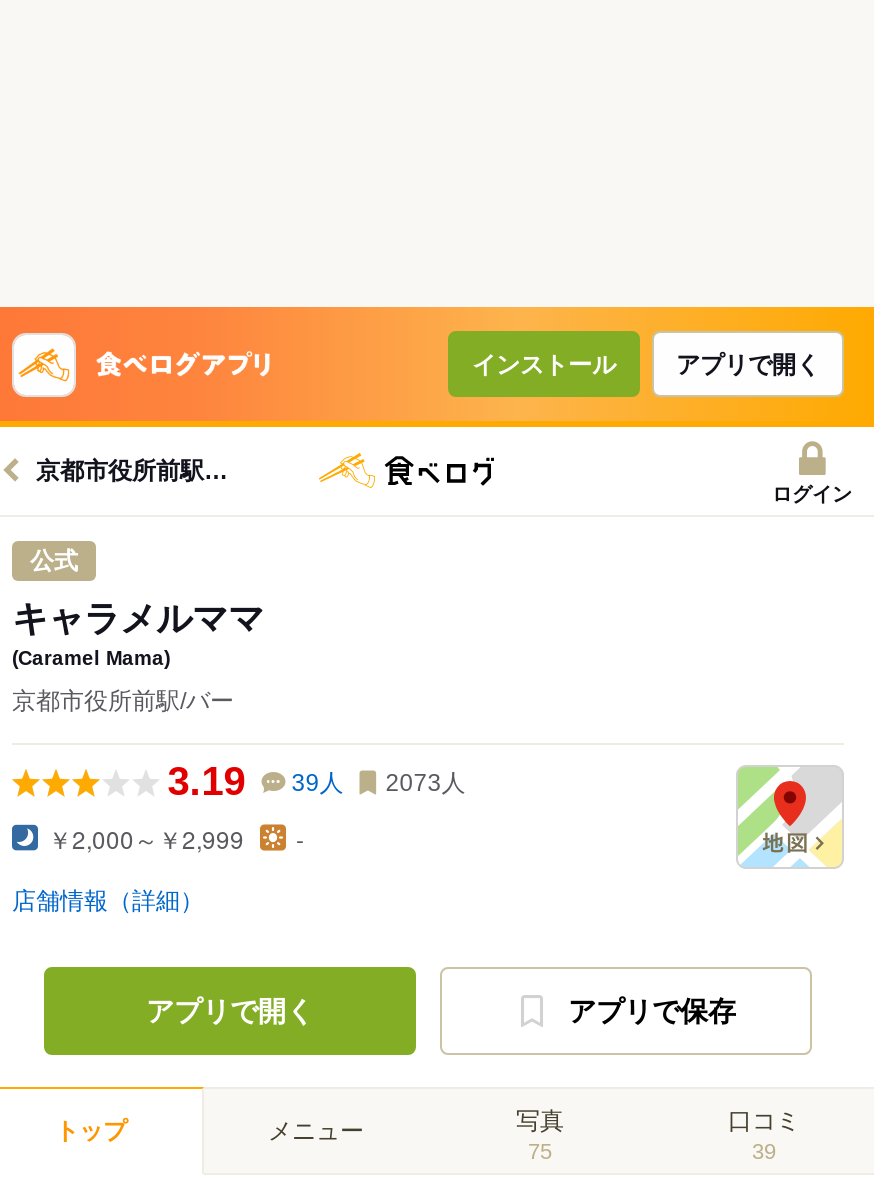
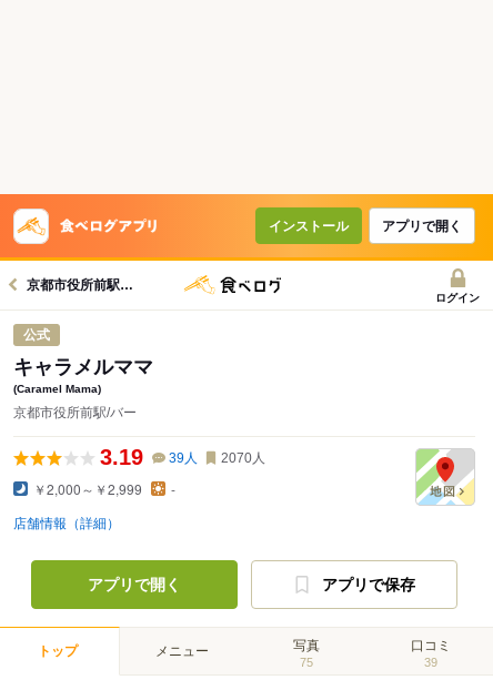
- 3.19 39人 2073人
+ 3.19 39人 2070人
